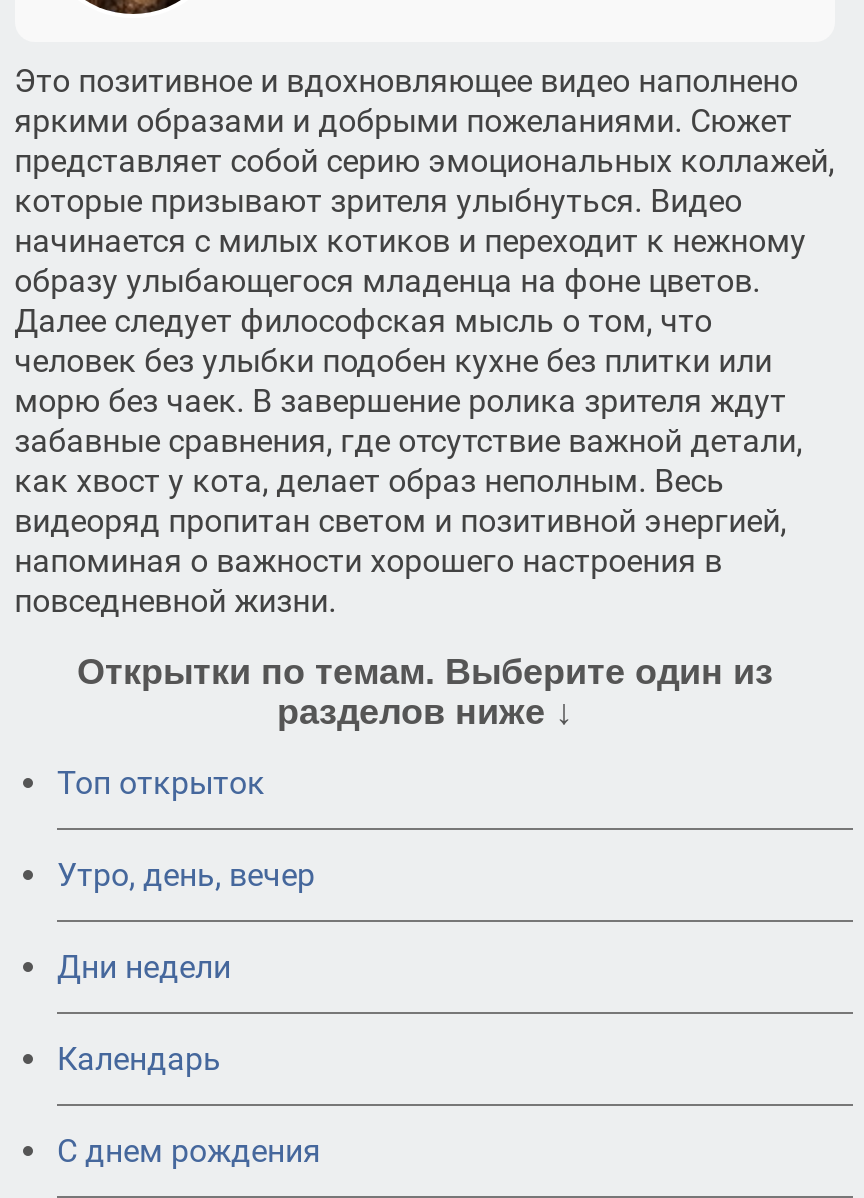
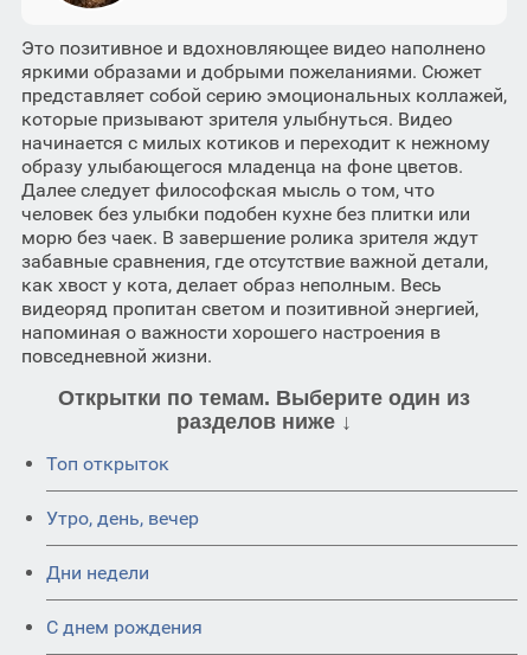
- Календарь
